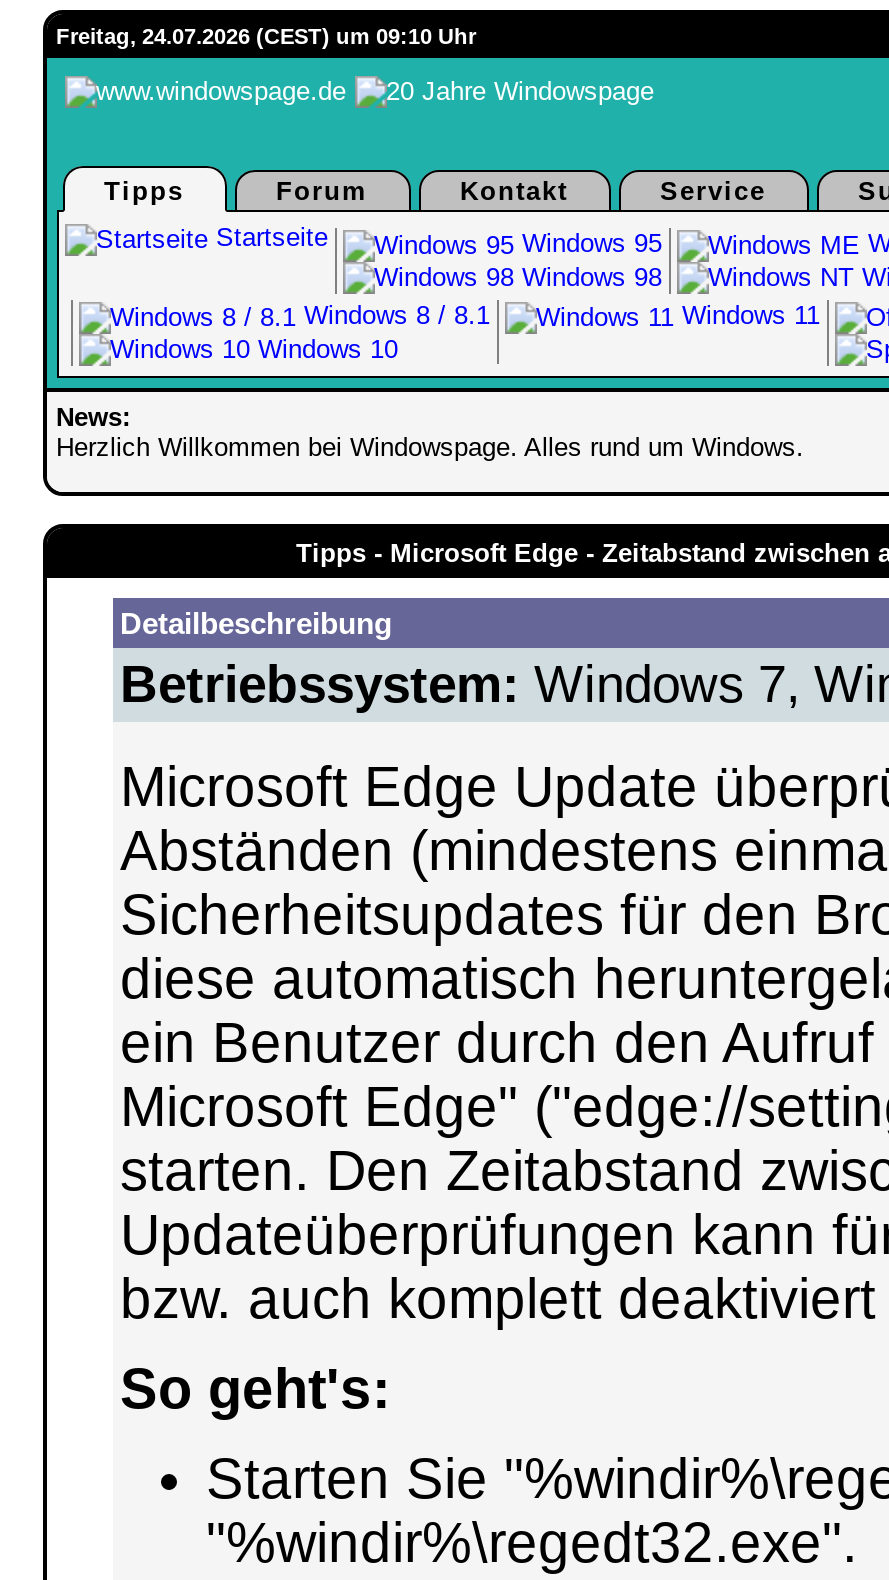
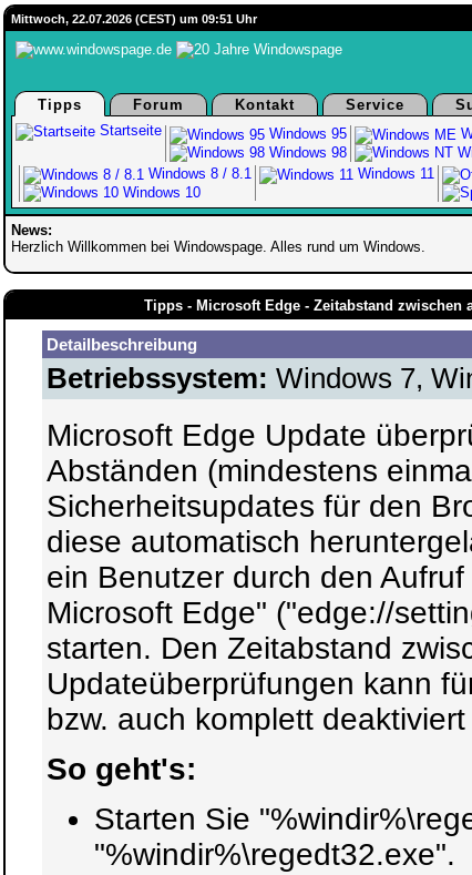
- Freitag, 24.07.2026 (CEST) um 09:10 Uhr
+ Mittwoch, 22.07.2026 (CEST) um 09:51 Uhr
